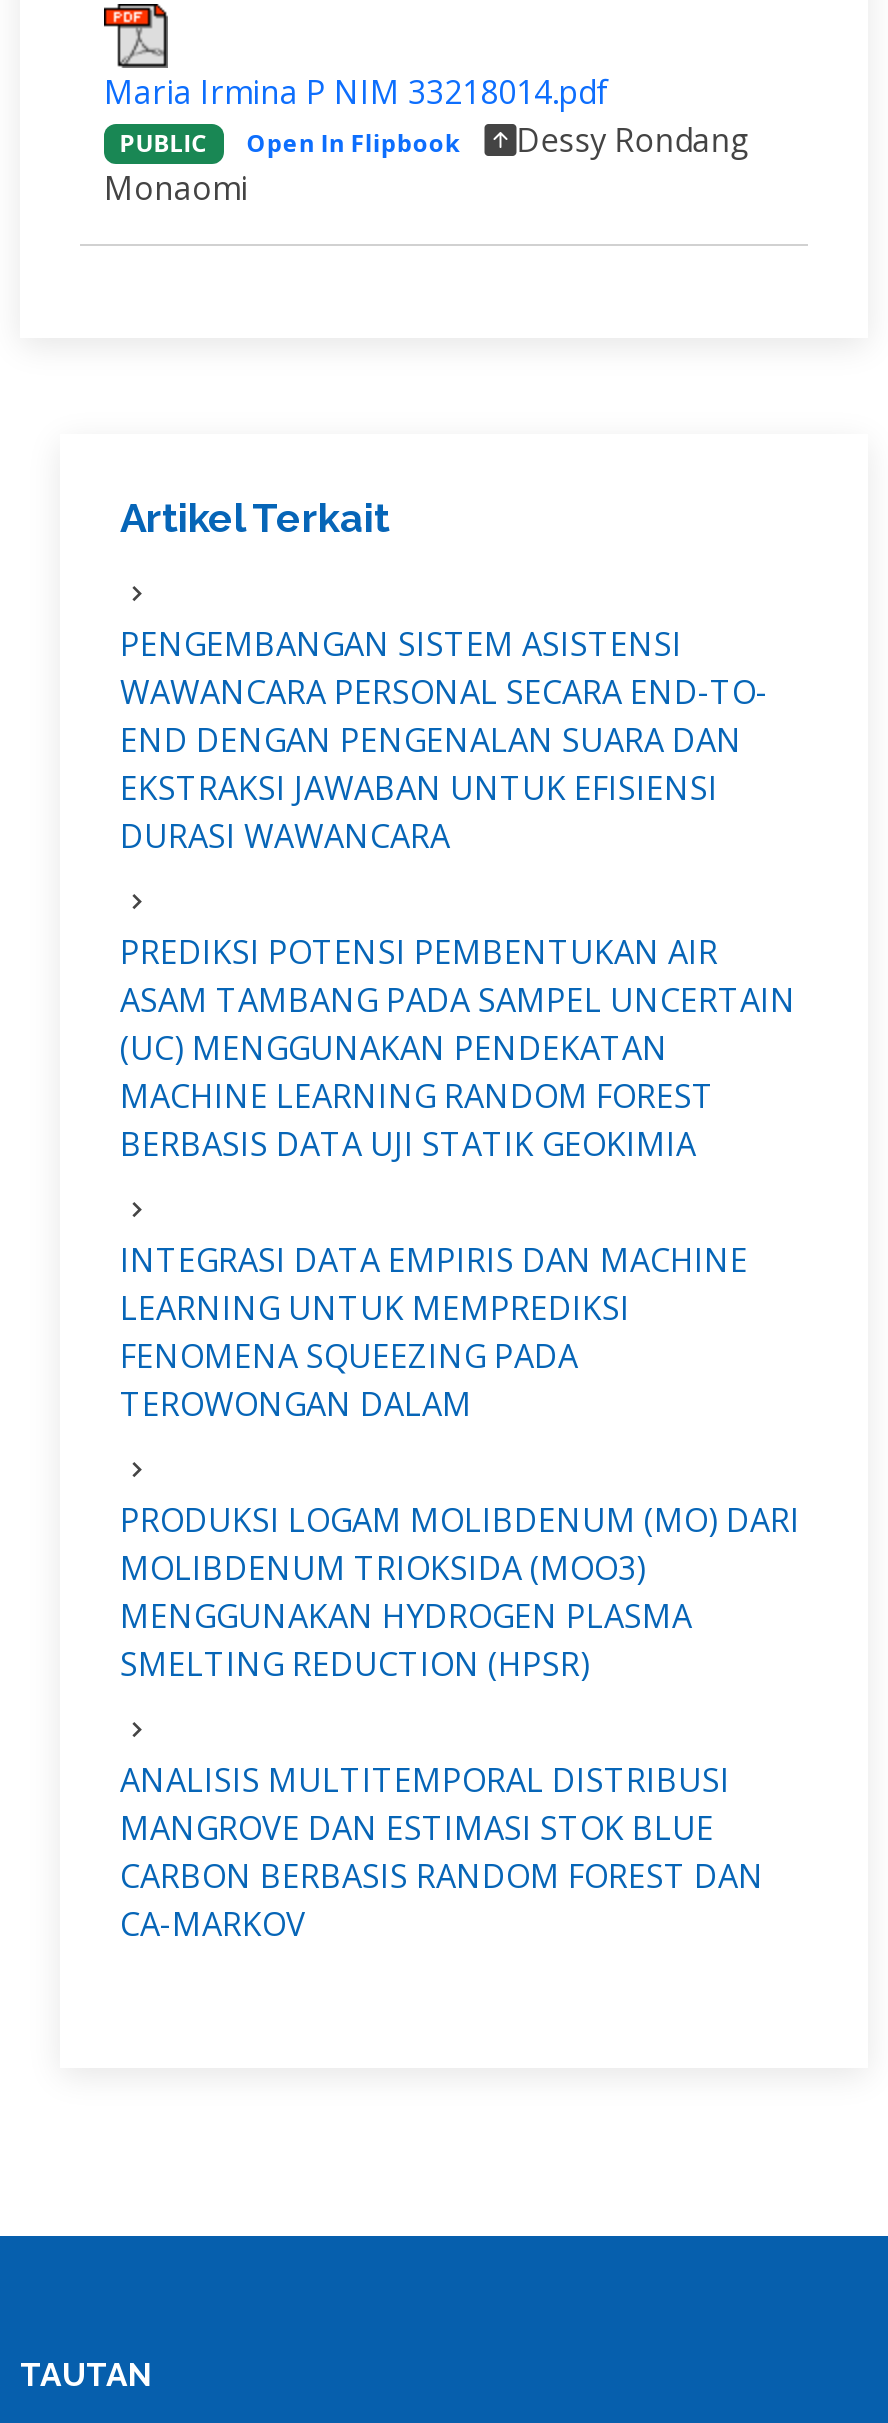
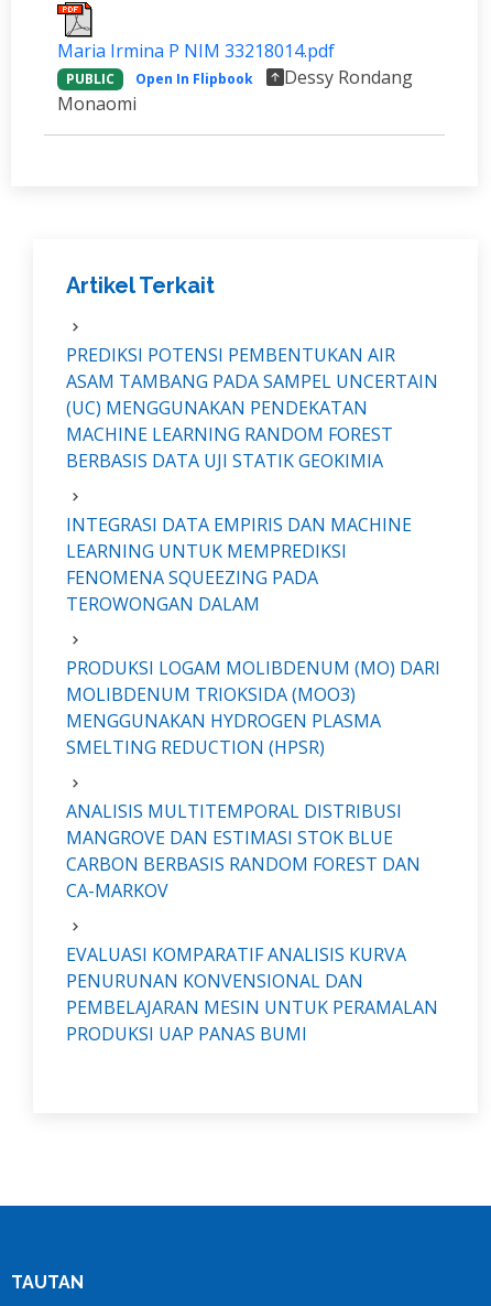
- PENGEMBANGAN SISTEM ASISTENSI
- WAWANCARA PERSONAL SECARA END-TO-
- END DENGAN PENGENALAN SUARA DAN
- EKSTRAKSI JAWABAN UNTUK EFISIENSI
- DURASI WAWANCARA

moved up: PREDIKSI POTENSI PEMBENTUKAN AIR | ASAM TAMBANG PADA SAMPEL UNCERTAIN | (UC) MENGGUNAKAN PENDEKATAN | ... | CARBON BERBASIS RANDOM FOREST DAN | CA-MARKOV

+ EVALUASI KOMPARATIF ANALISIS KURVA
+ PENURUNAN KONVENSIONAL DAN
+ PEMBELAJARAN MESIN UNTUK PERAMALAN
+ PRODUKSI UAP PANAS BUMI
